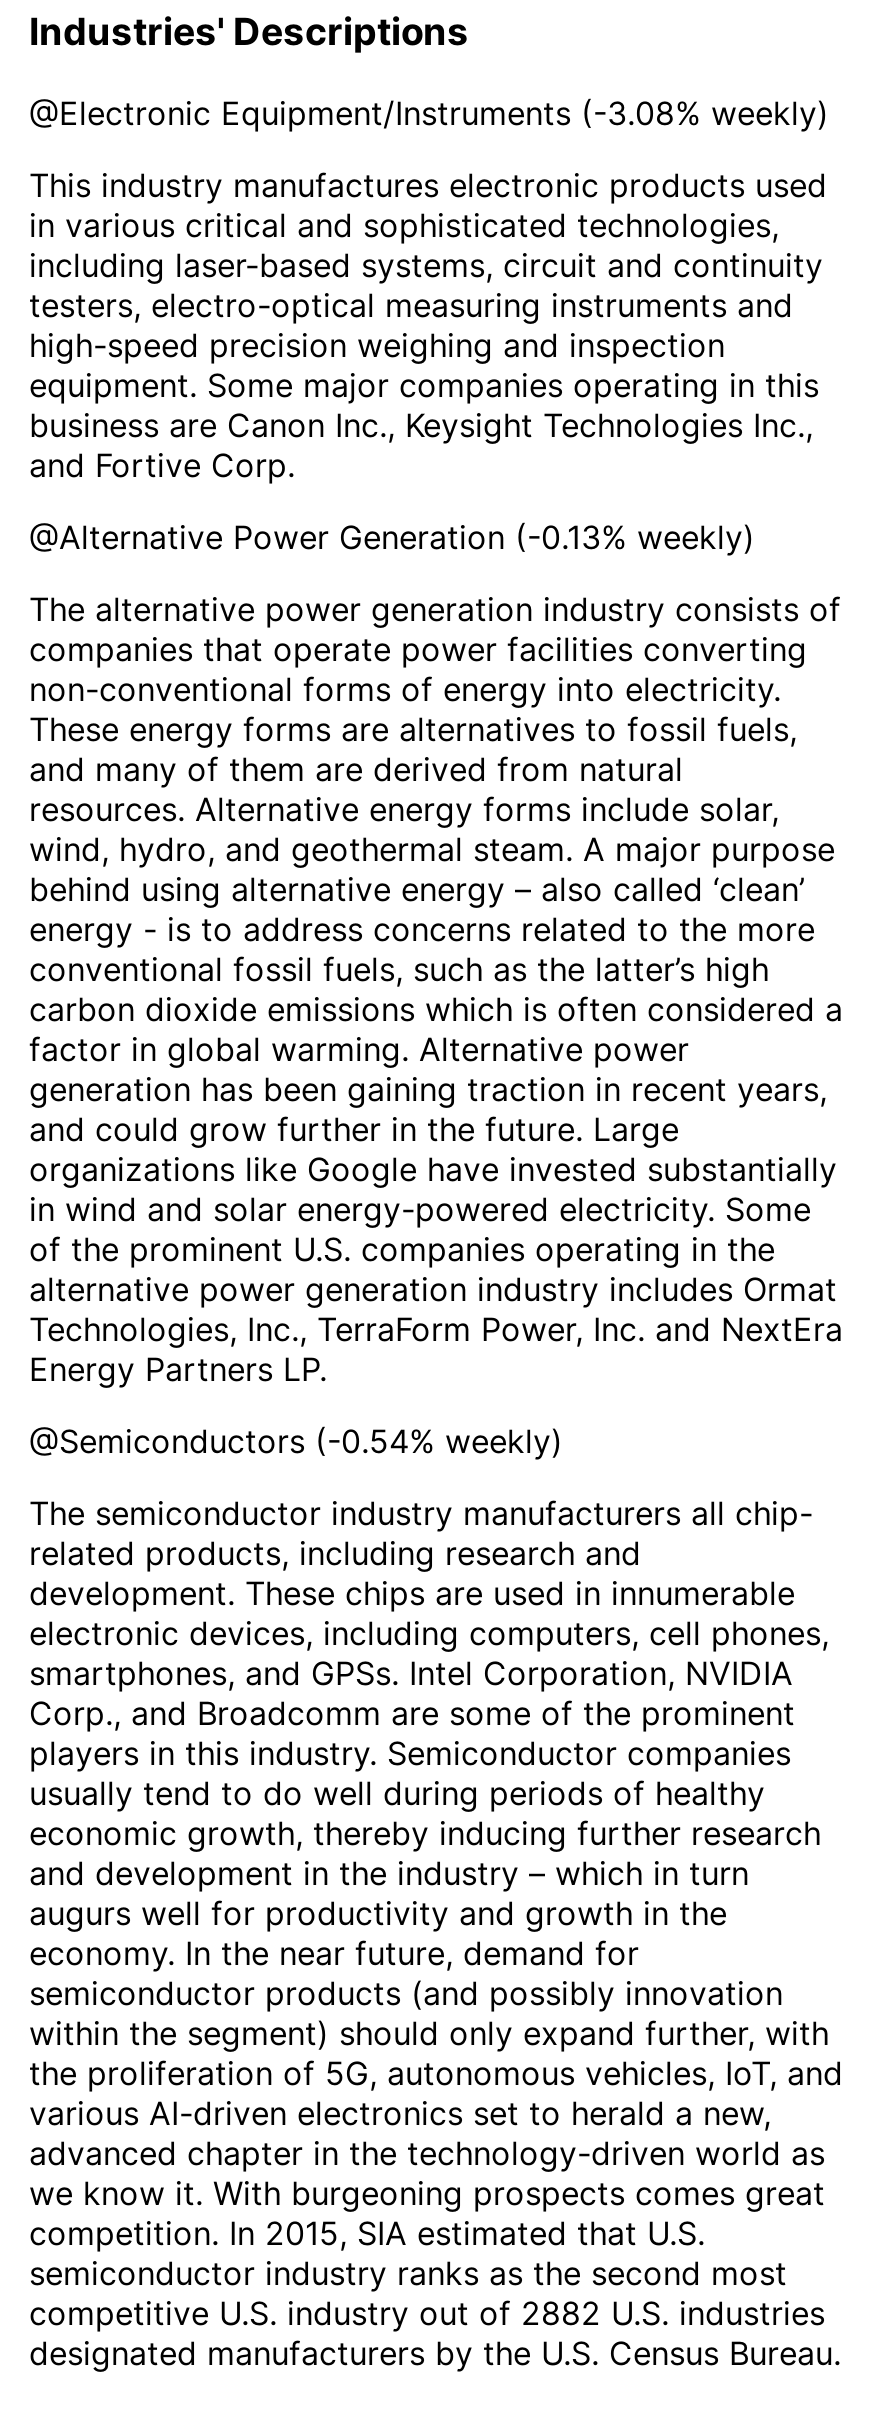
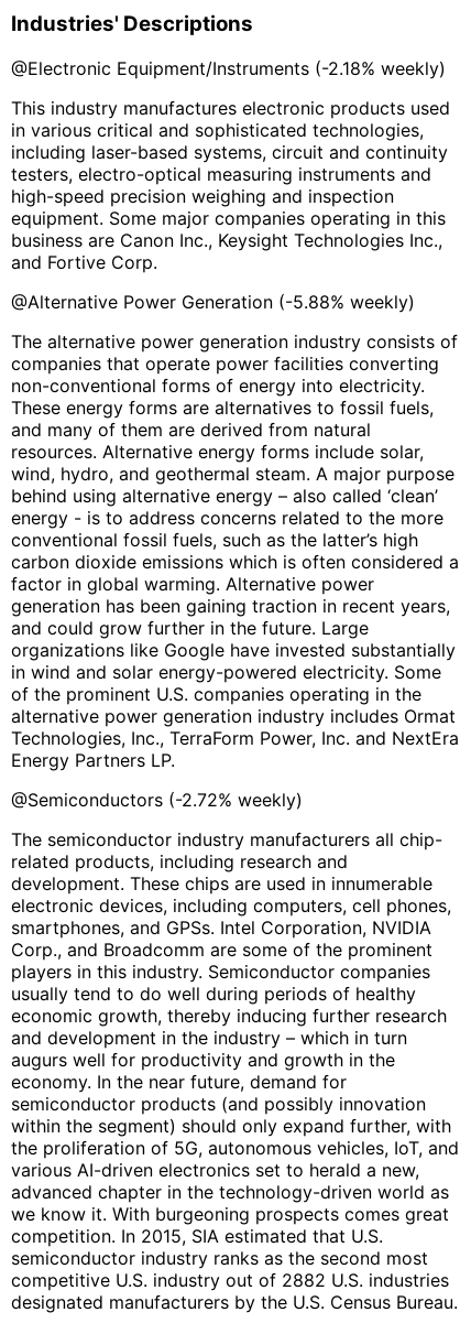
- @Electronic Equipment/Instruments (-3.08% weekly)
+ @Electronic Equipment/Instruments (-2.18% weekly)

- @Alternative Power Generation (-0.13% weekly)
+ @Alternative Power Generation (-5.88% weekly)

- @Semiconductors (-0.54% weekly)
+ @Semiconductors (-2.72% weekly)
